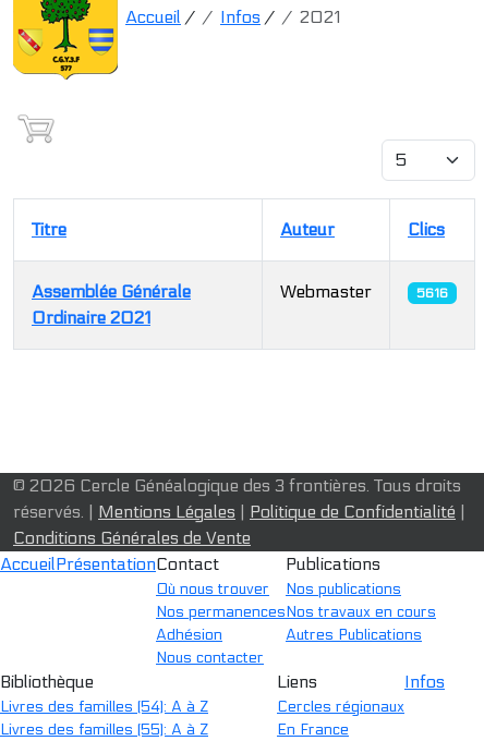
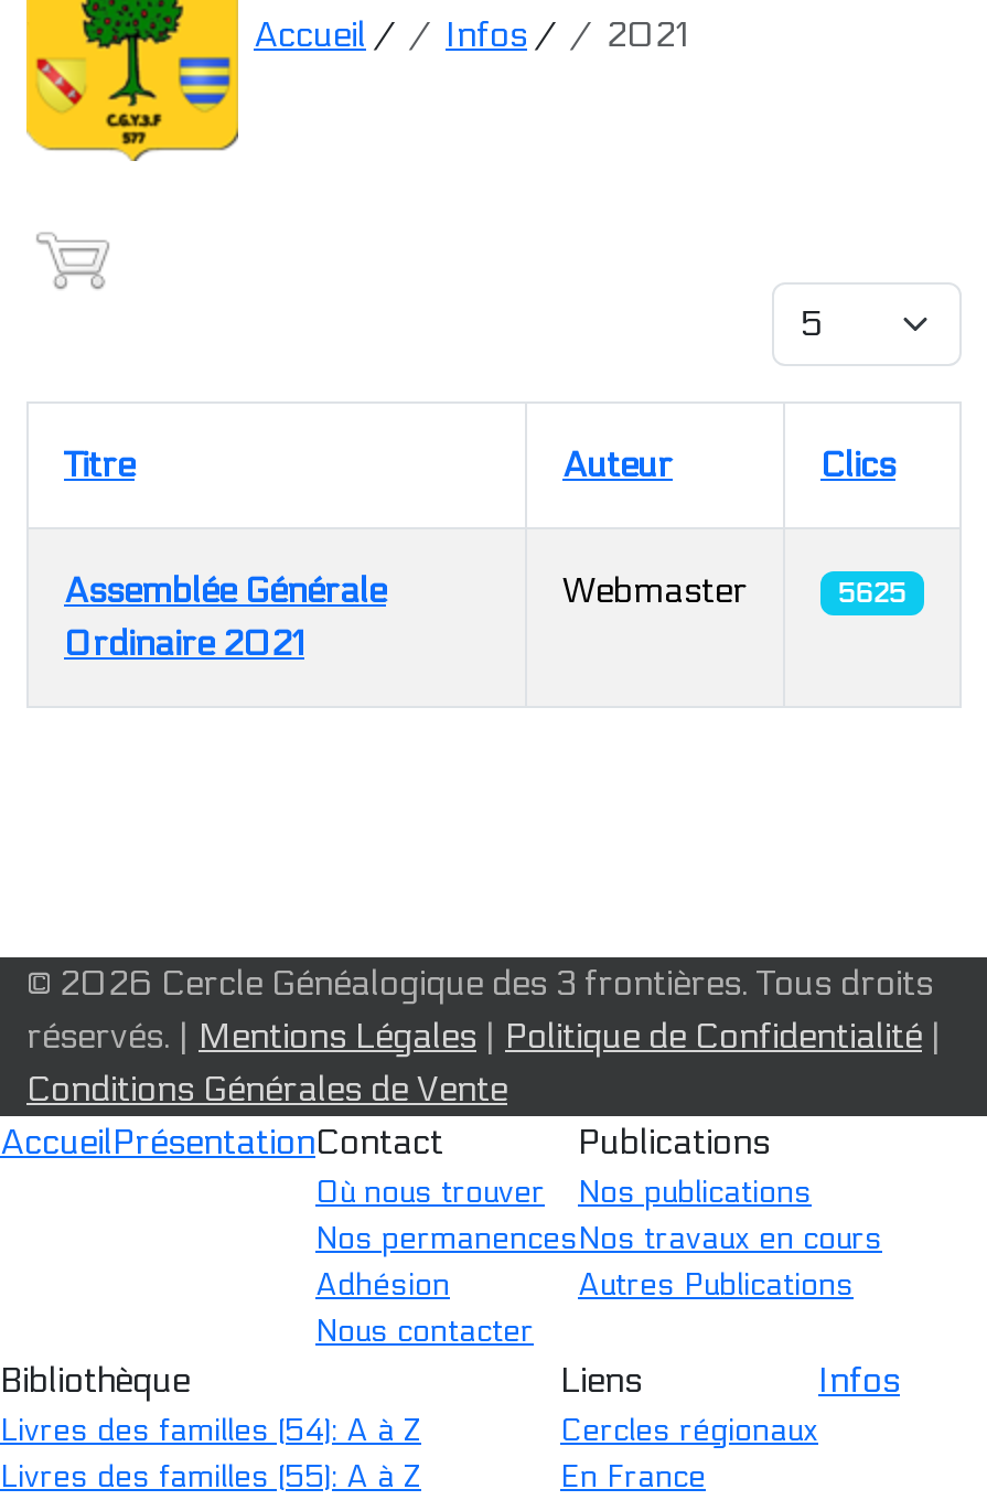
- 5616
+ 5625
